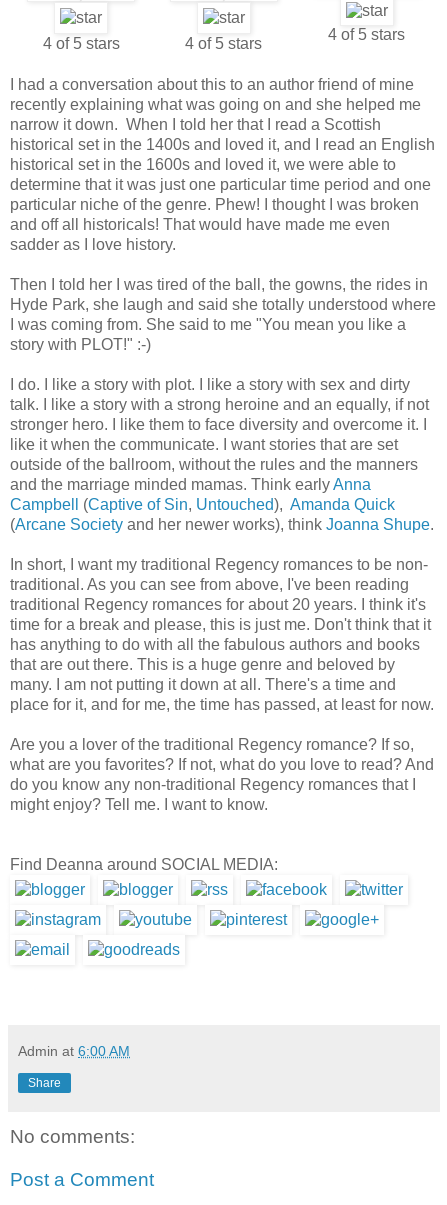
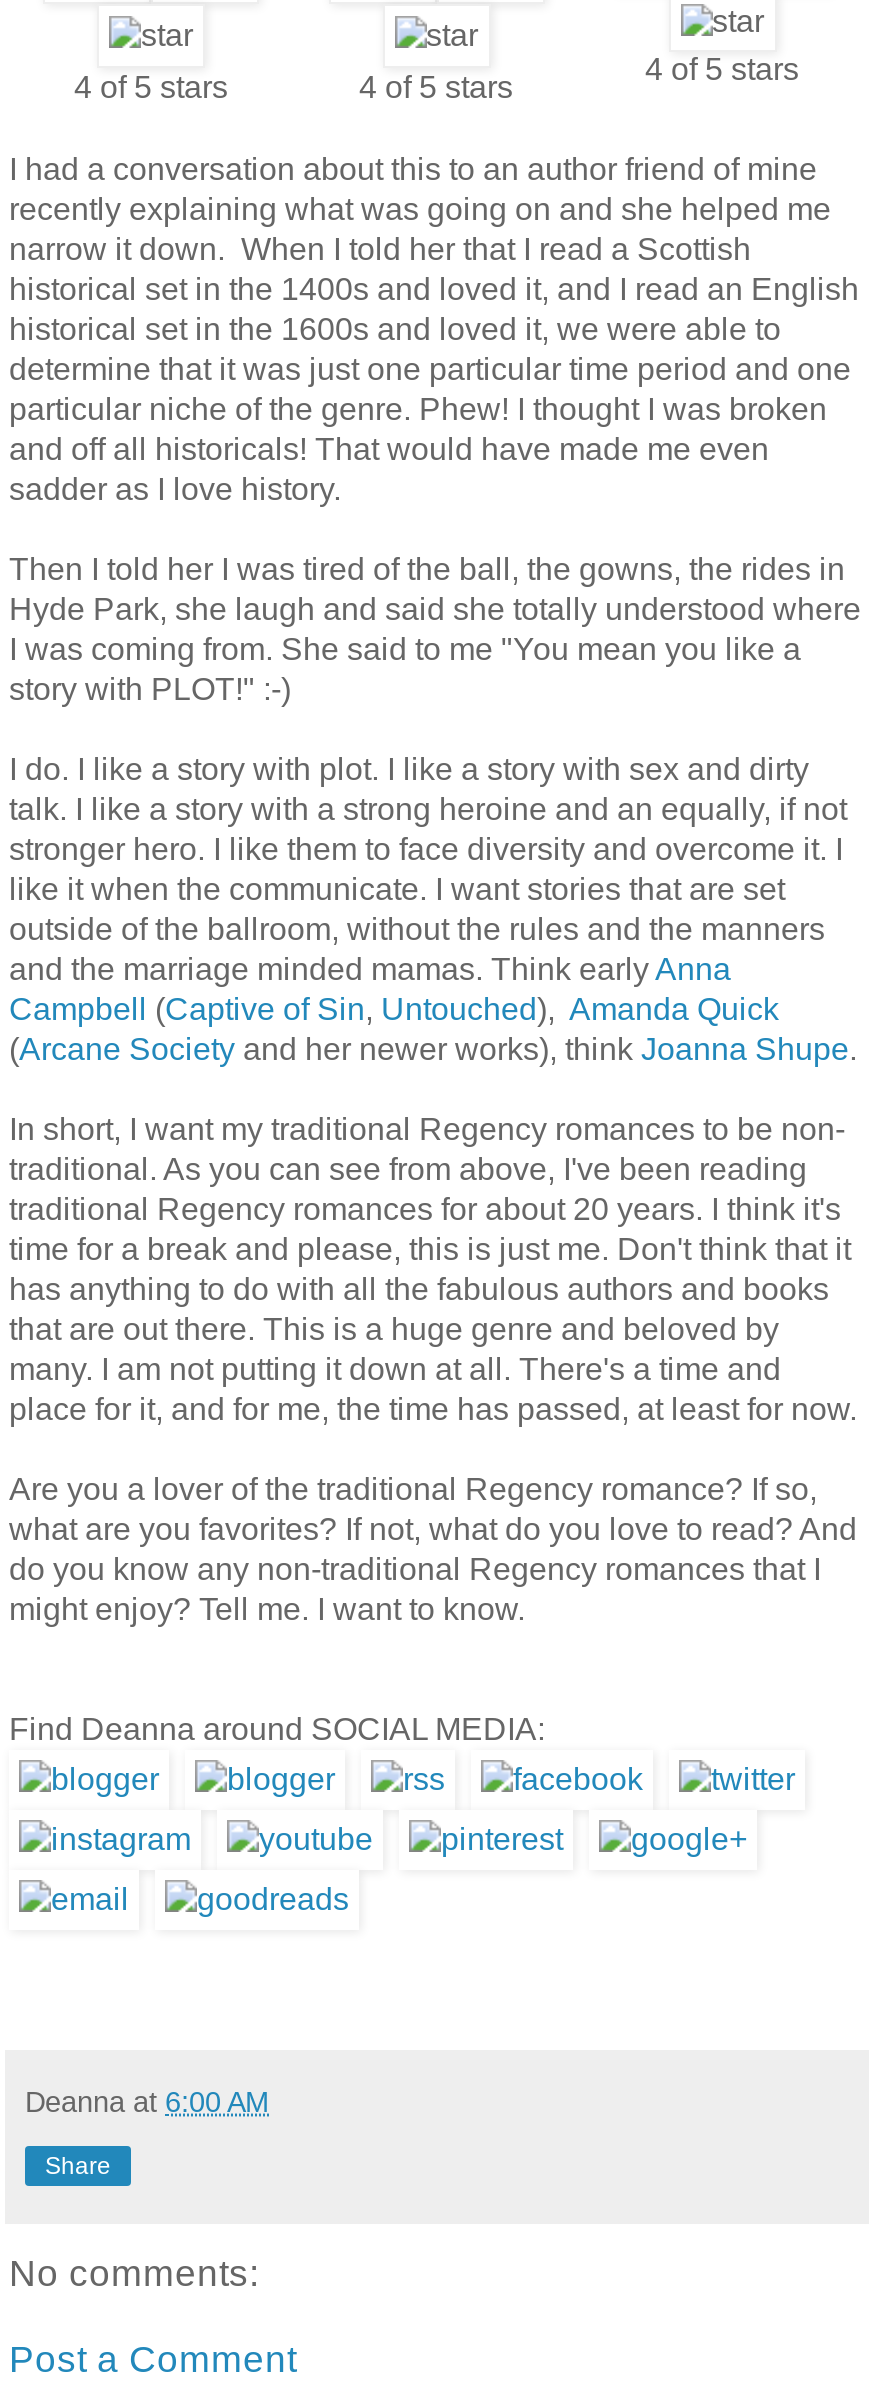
- Admin at 6:00 AM
+ Deanna at 6:00 AM
